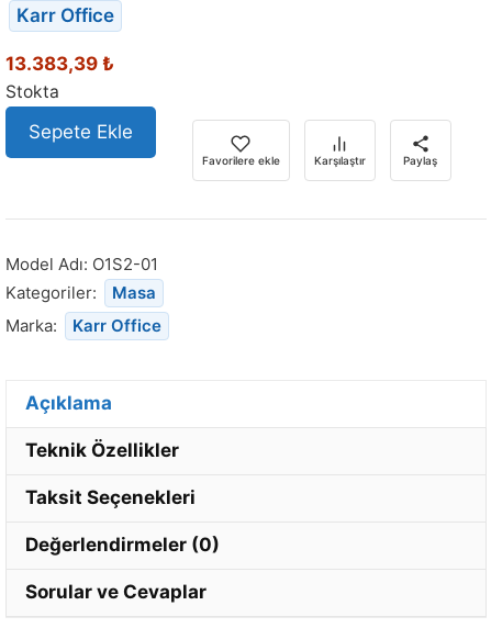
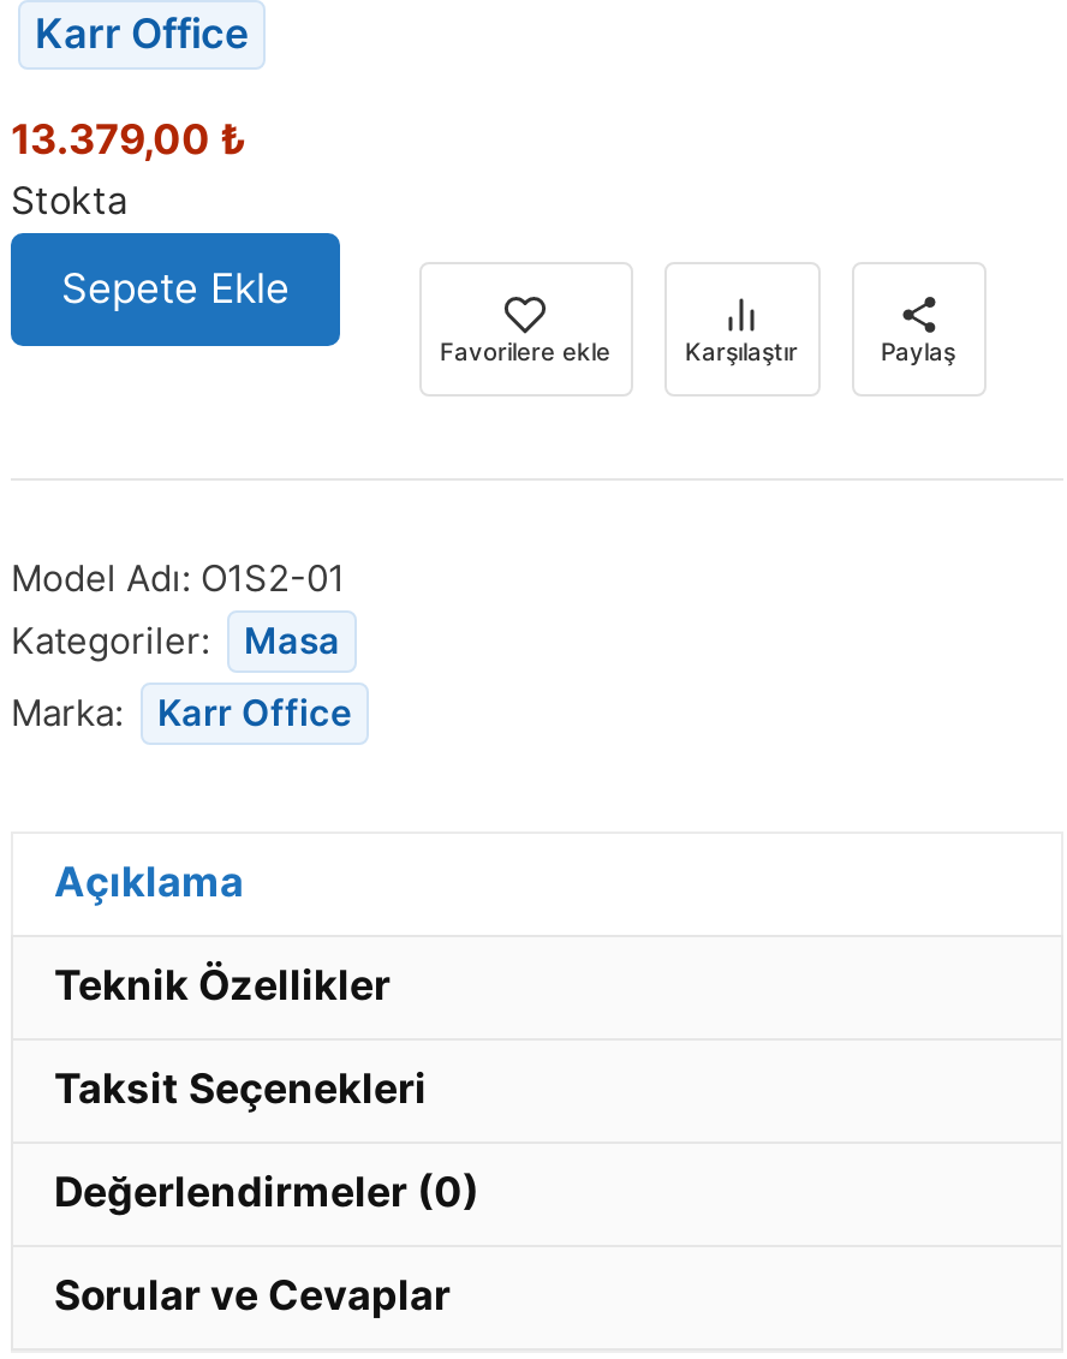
- 13.383,39 ₺
+ 13.379,00 ₺
